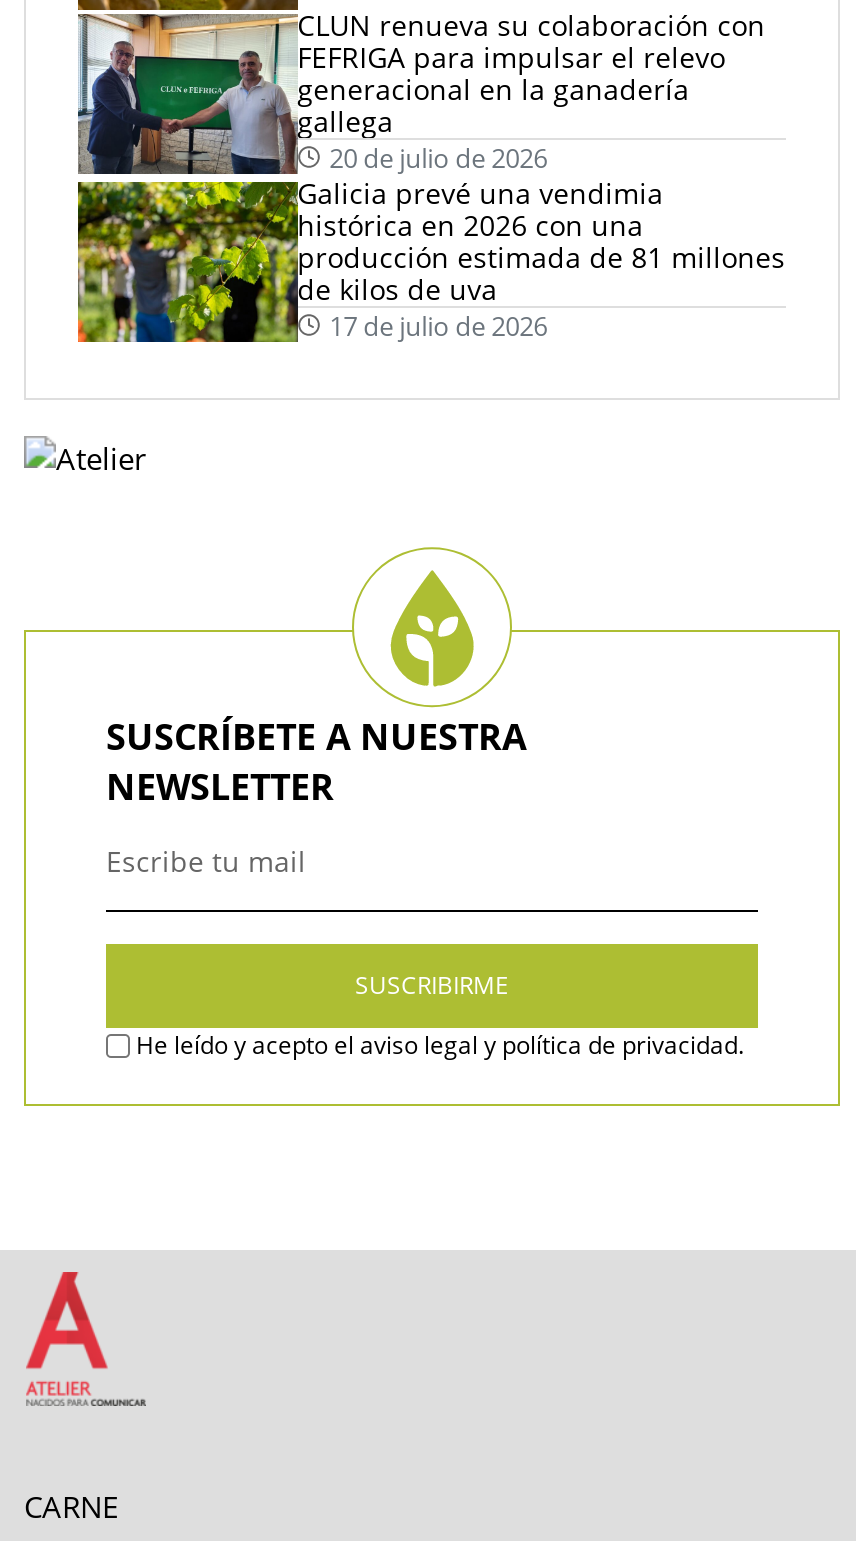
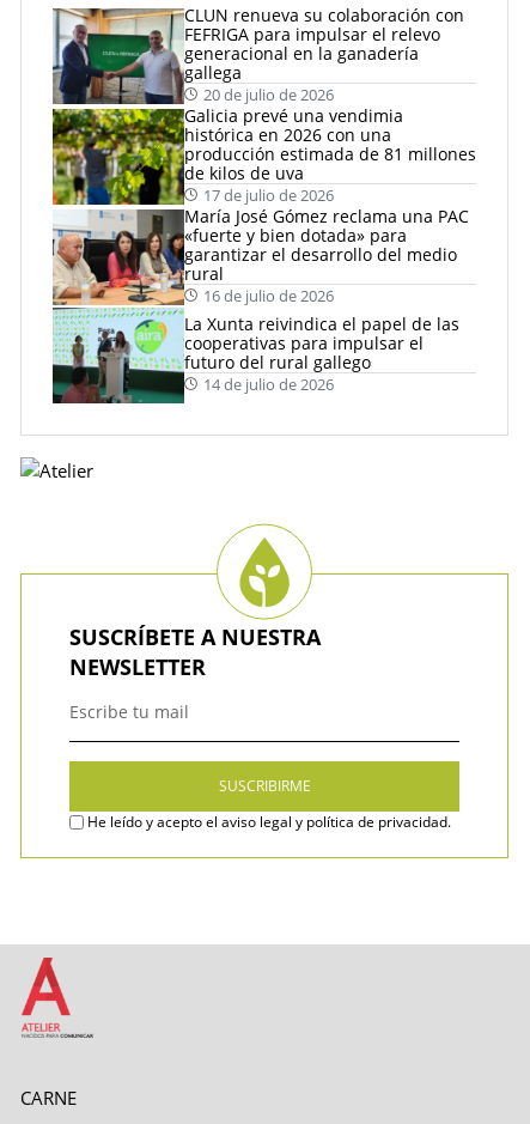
+ [image]
+ María José Gómez reclama una PAC
+ «fuerte y bien dotada» para
+ garantizar el desarrollo del medio
+ rural

+ La Xunta reivindica el papel de las
+ cooperativas para impulsar el
+ futuro del rural gallego

+ 16 de julio de 2026

+ 14 de julio de 2026
